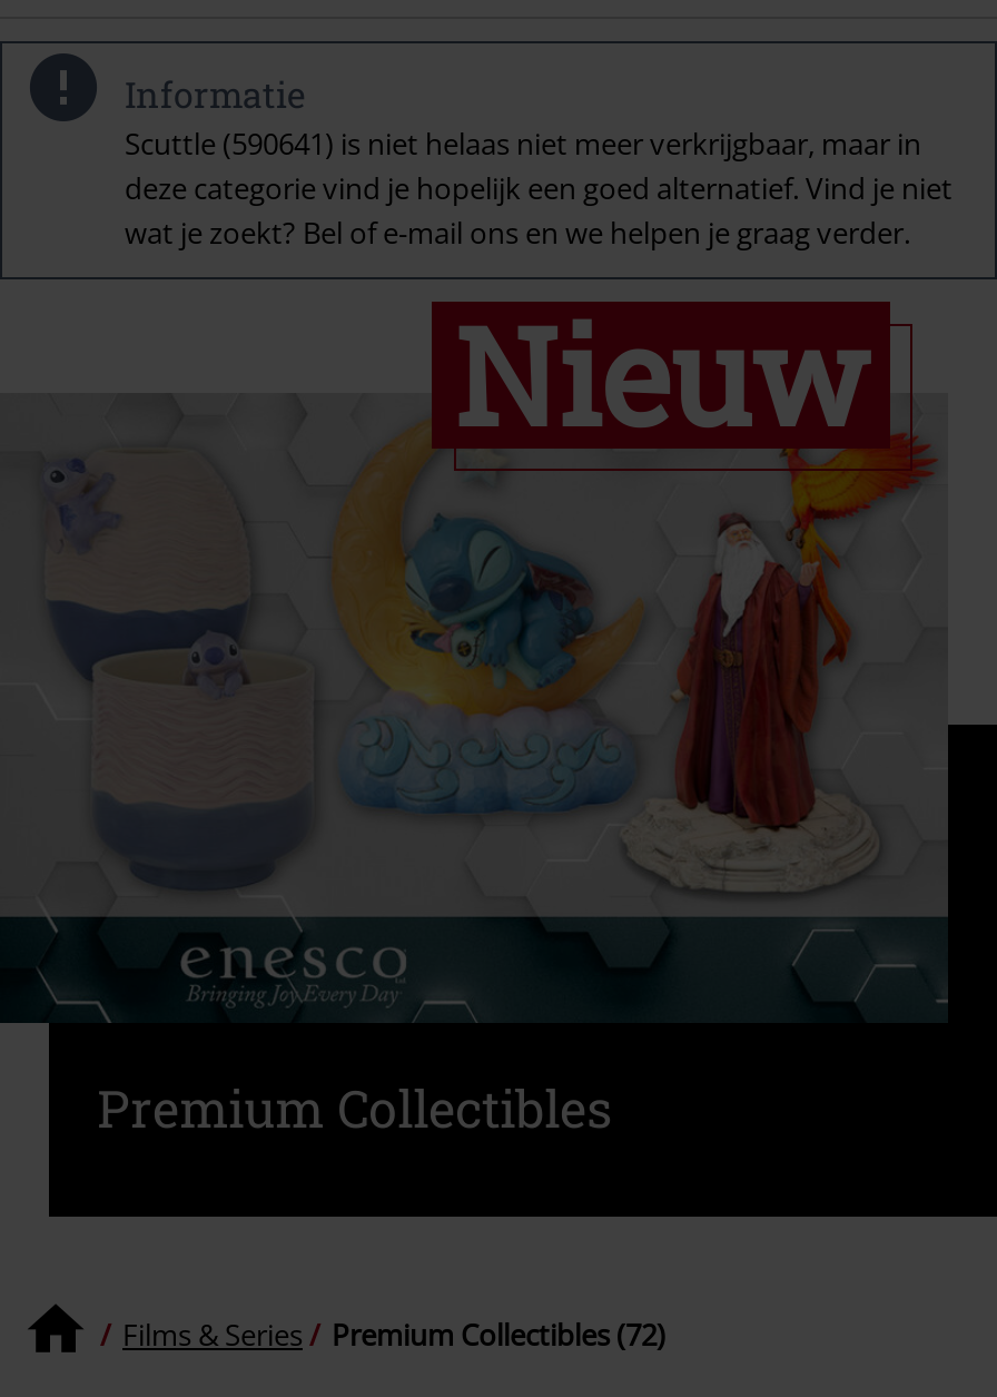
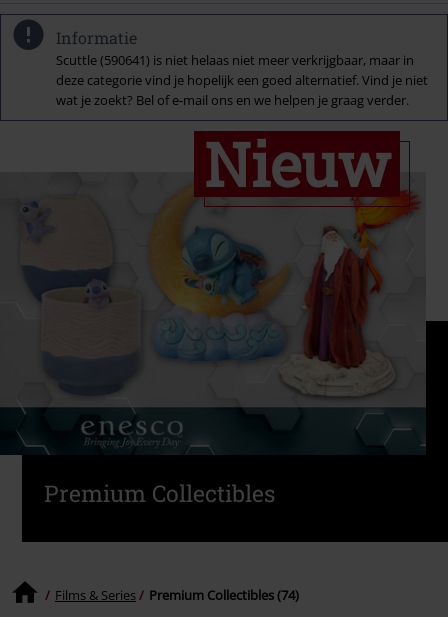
- Premium Collectibles (72)
+ Premium Collectibles (74)
